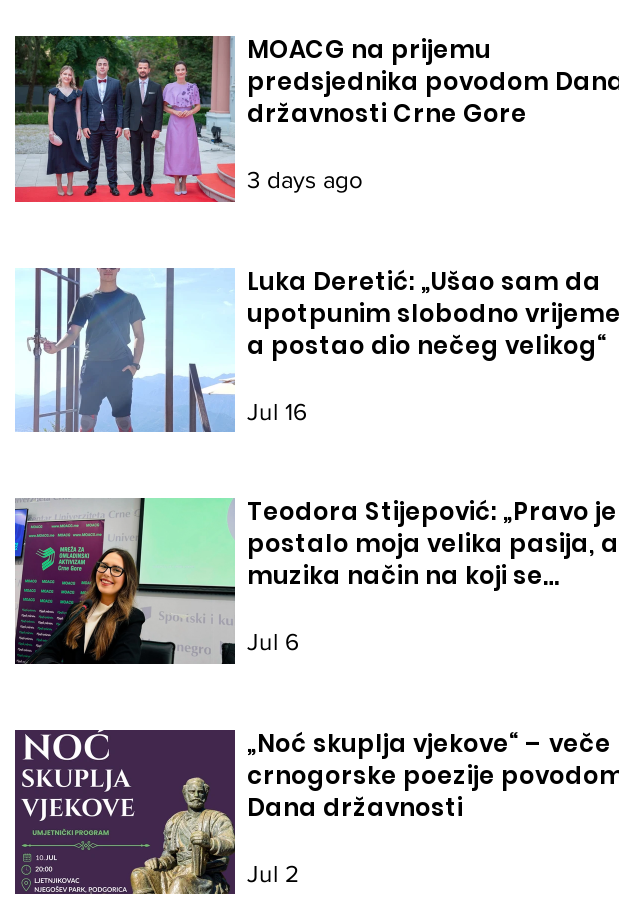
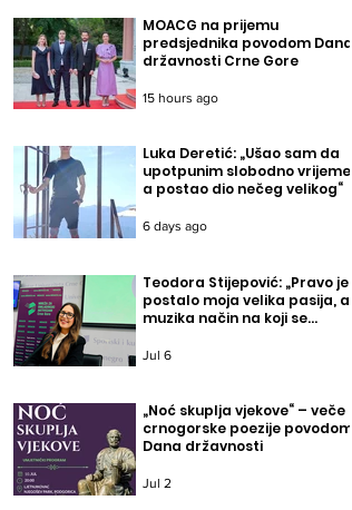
- 3 days ago
+ 15 hours ago

- Jul 16
+ 6 days ago
